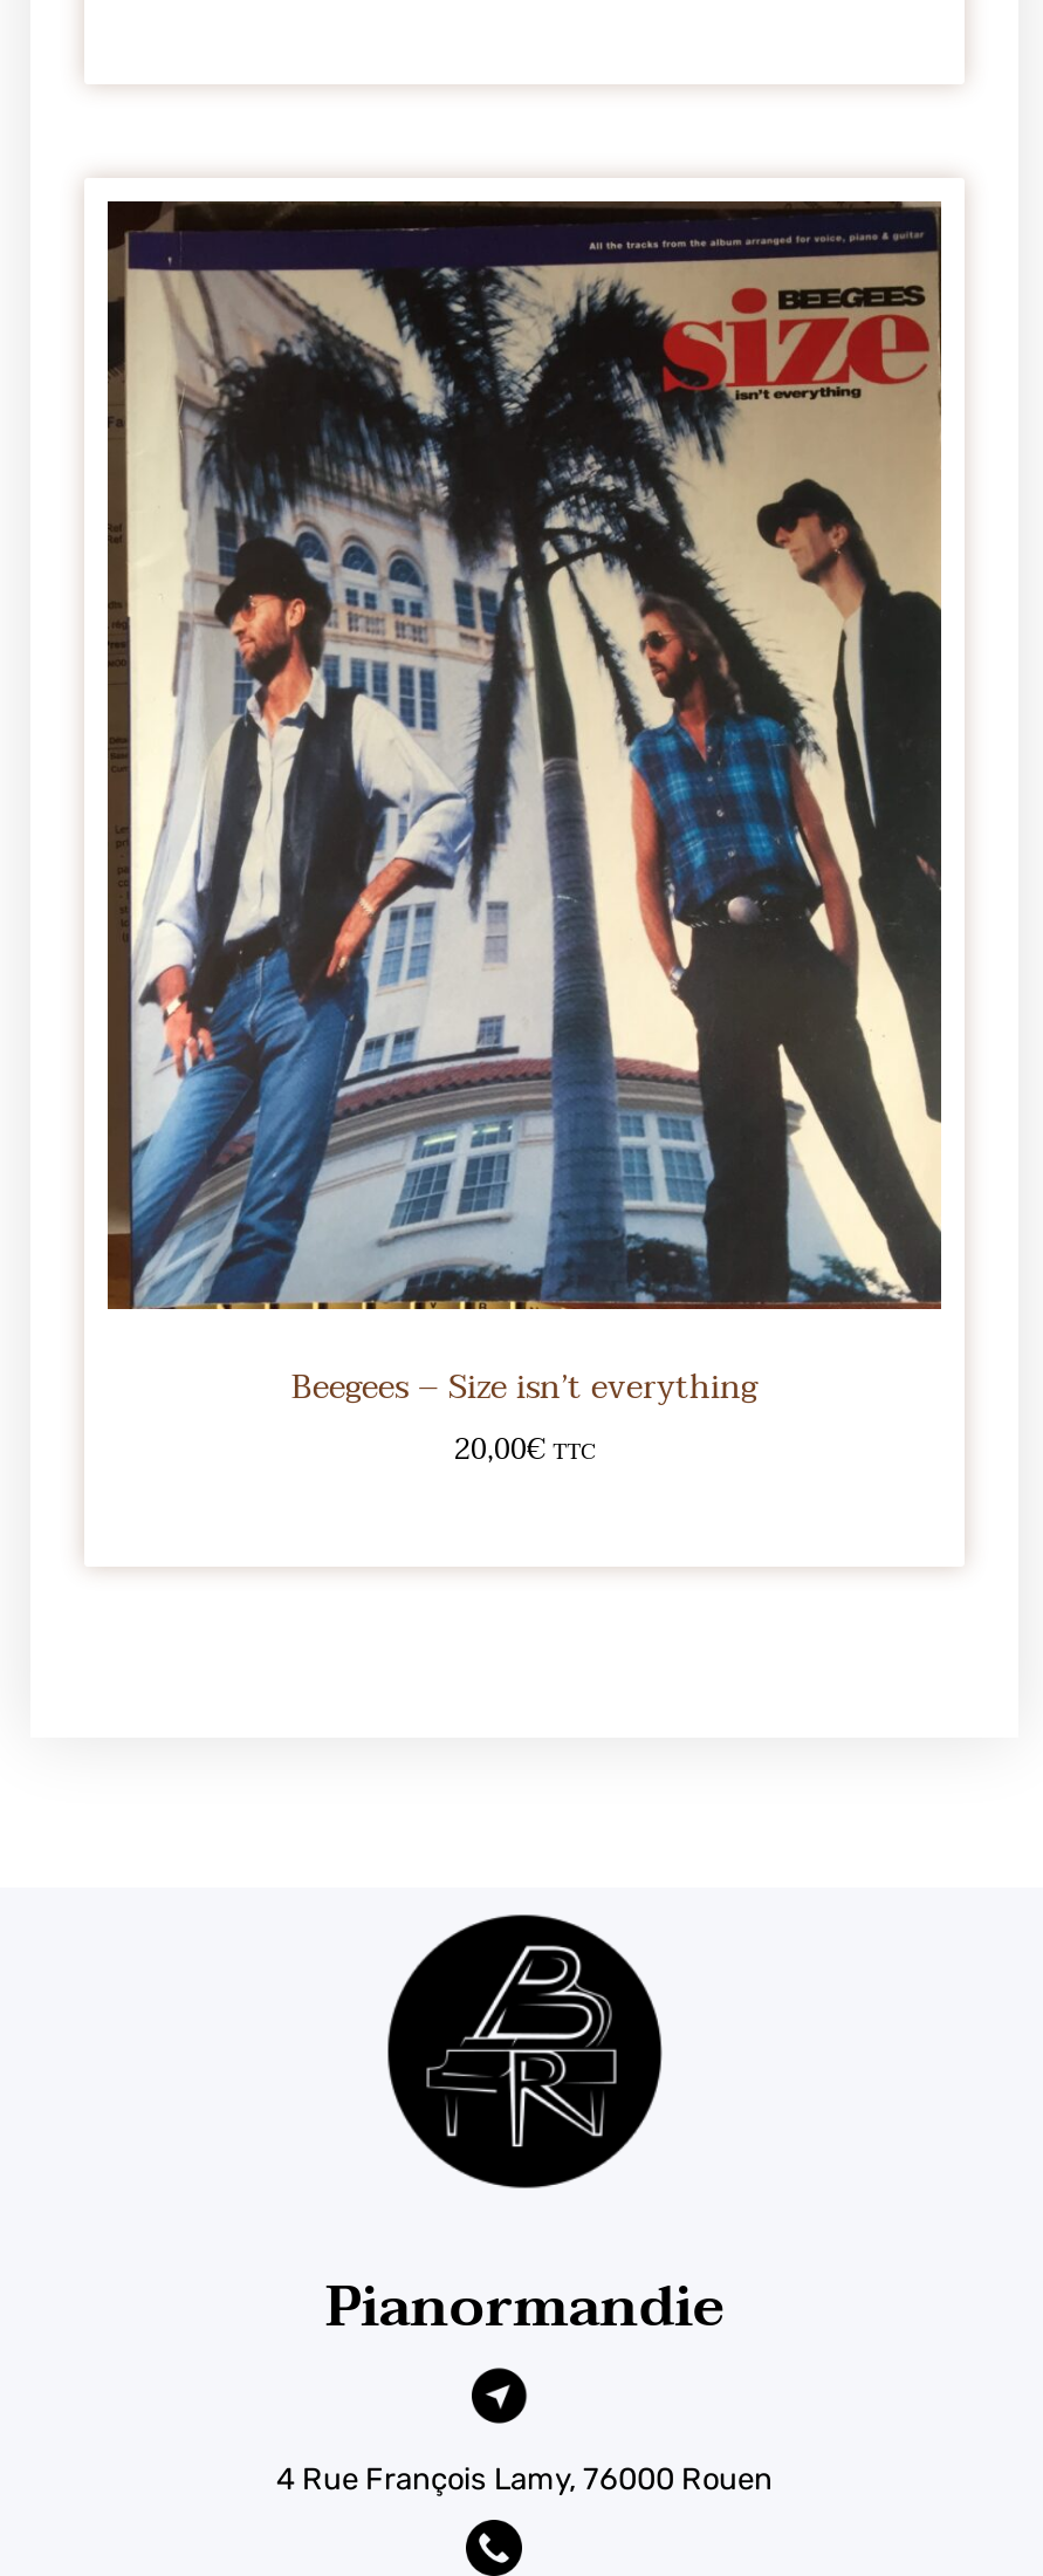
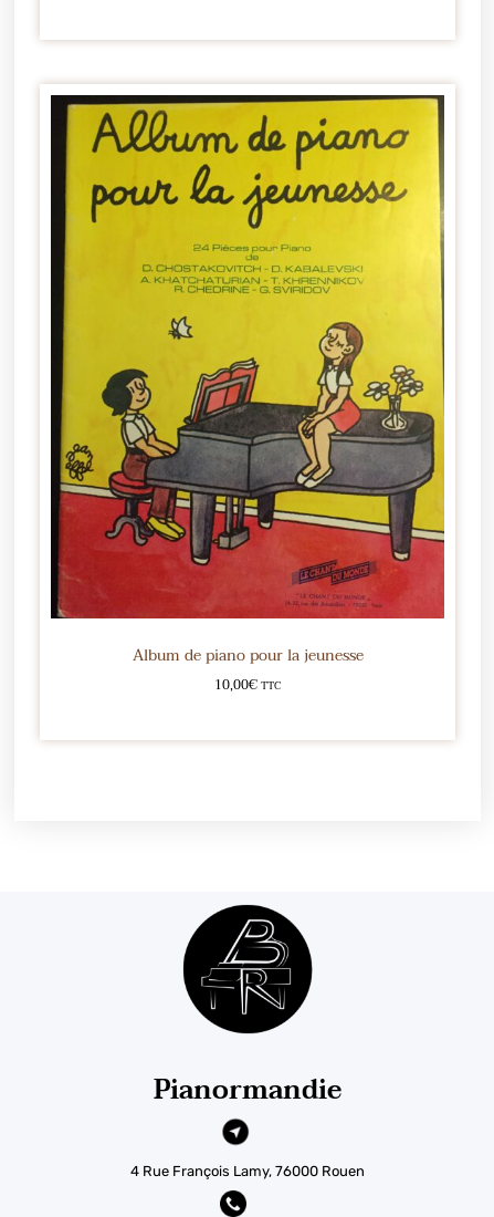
- [image]
- Beegees – Size isn’t everything
- 20,00€ TTC
+ [image]
+ Album de piano pour la jeunesse
+ 10,00€ TTC
